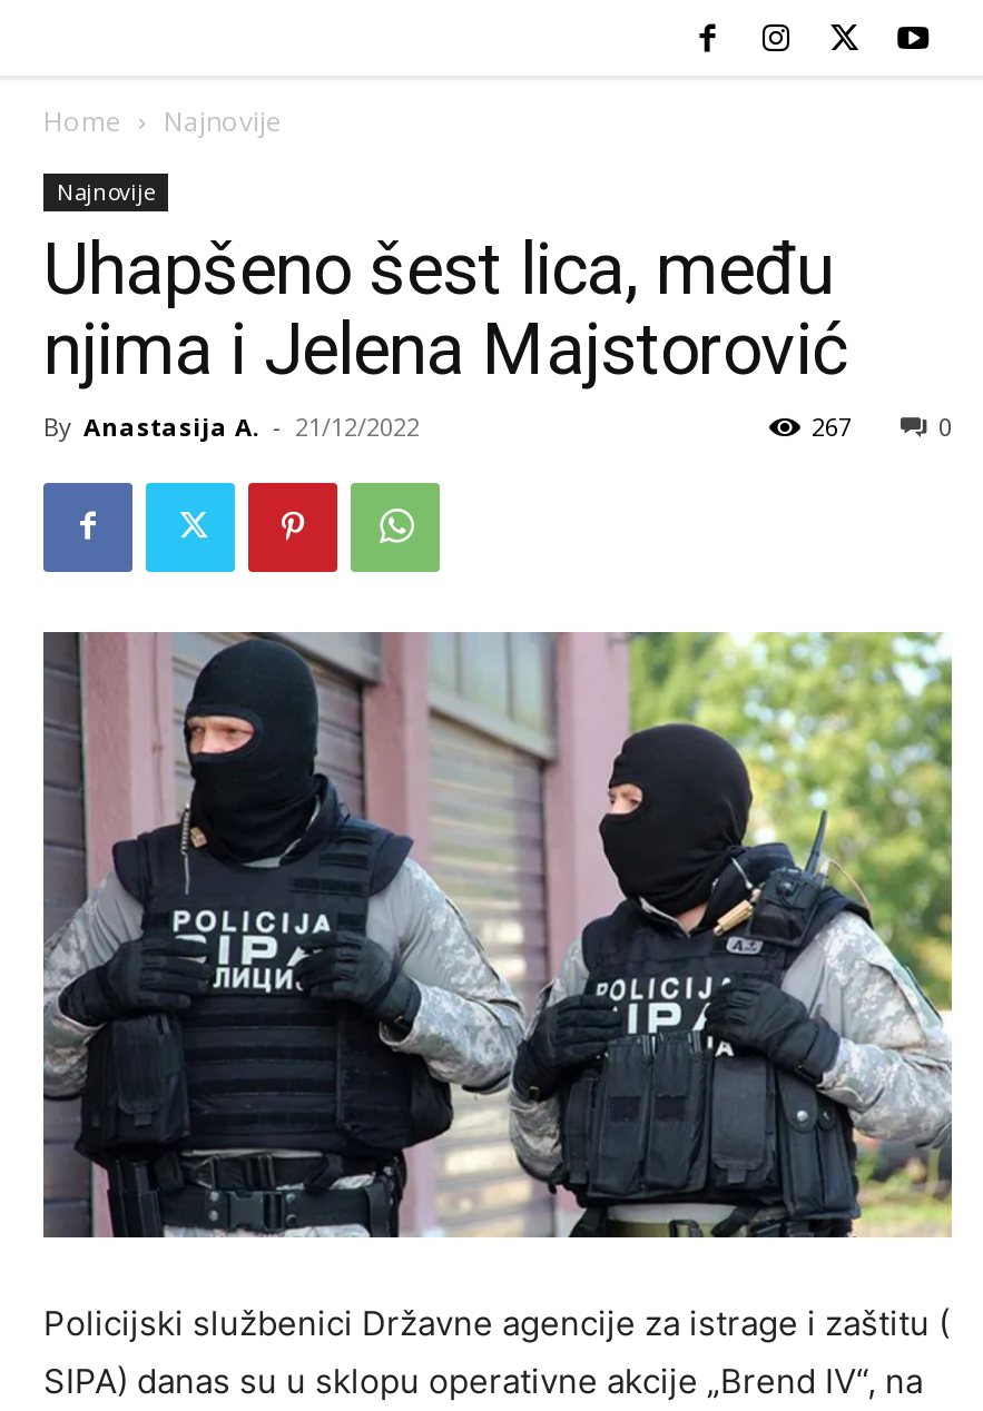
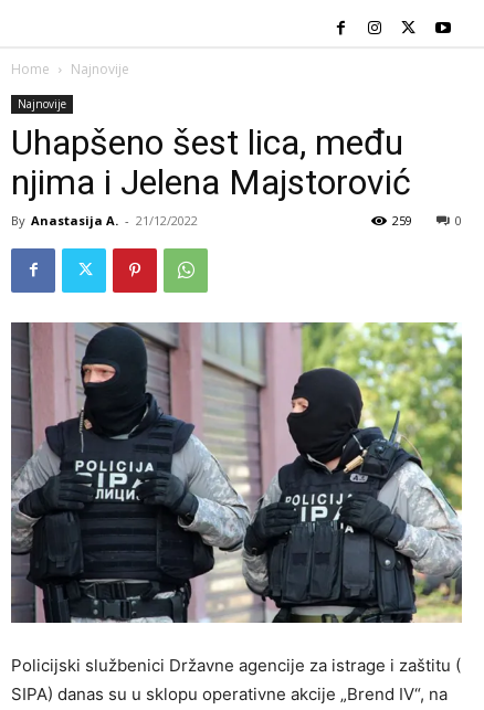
- 267
+ 259
